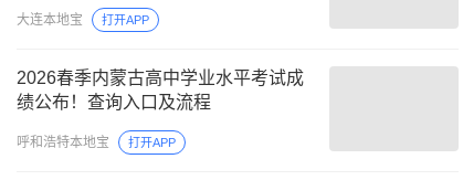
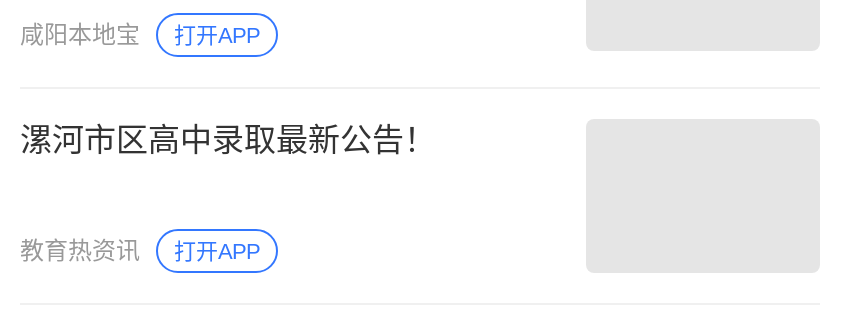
- 大连本地宝
+ 咸阳本地宝

- 2026春季内蒙古高中学业水平考试成
- 绩公布！查询入口及流程
+ 漯河市区高中录取最新公告！

- 呼和浩特本地宝
+ 教育热资讯
